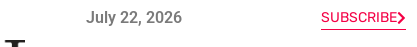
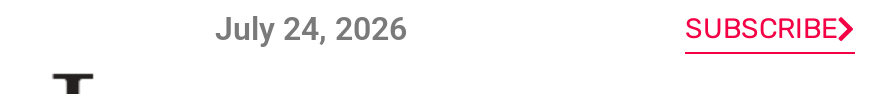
- July 22, 2026
+ July 24, 2026
